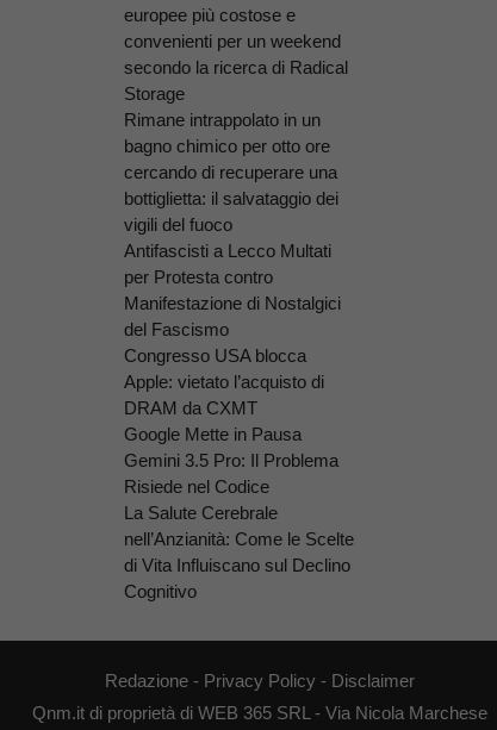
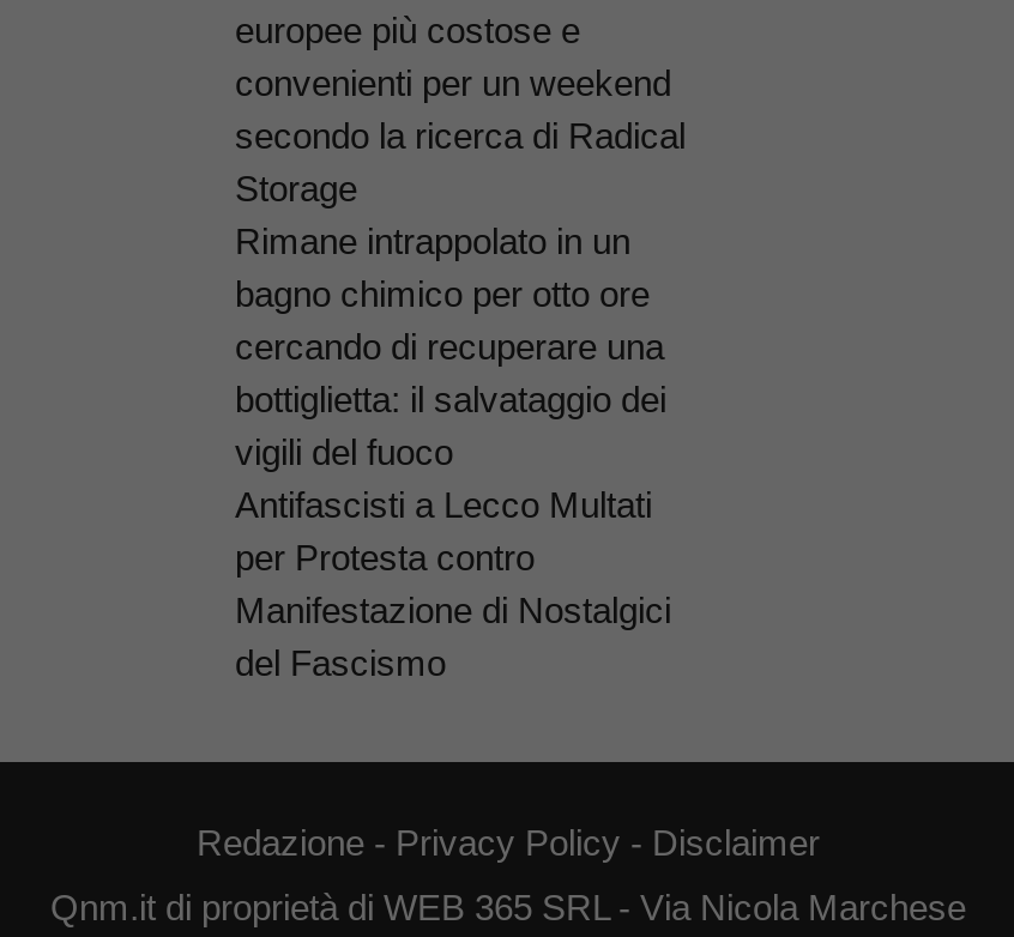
- Congresso USA blocca
- Apple: vietato l’acquisto di
- DRAM da CXMT
- Google Mette in Pausa
- Gemini 3.5 Pro: Il Problema
- Risiede nel Codice
- La Salute Cerebrale
- nell’Anzianità: Come le Scelte
- di Vita Influiscano sul Declino
- Cognitivo
